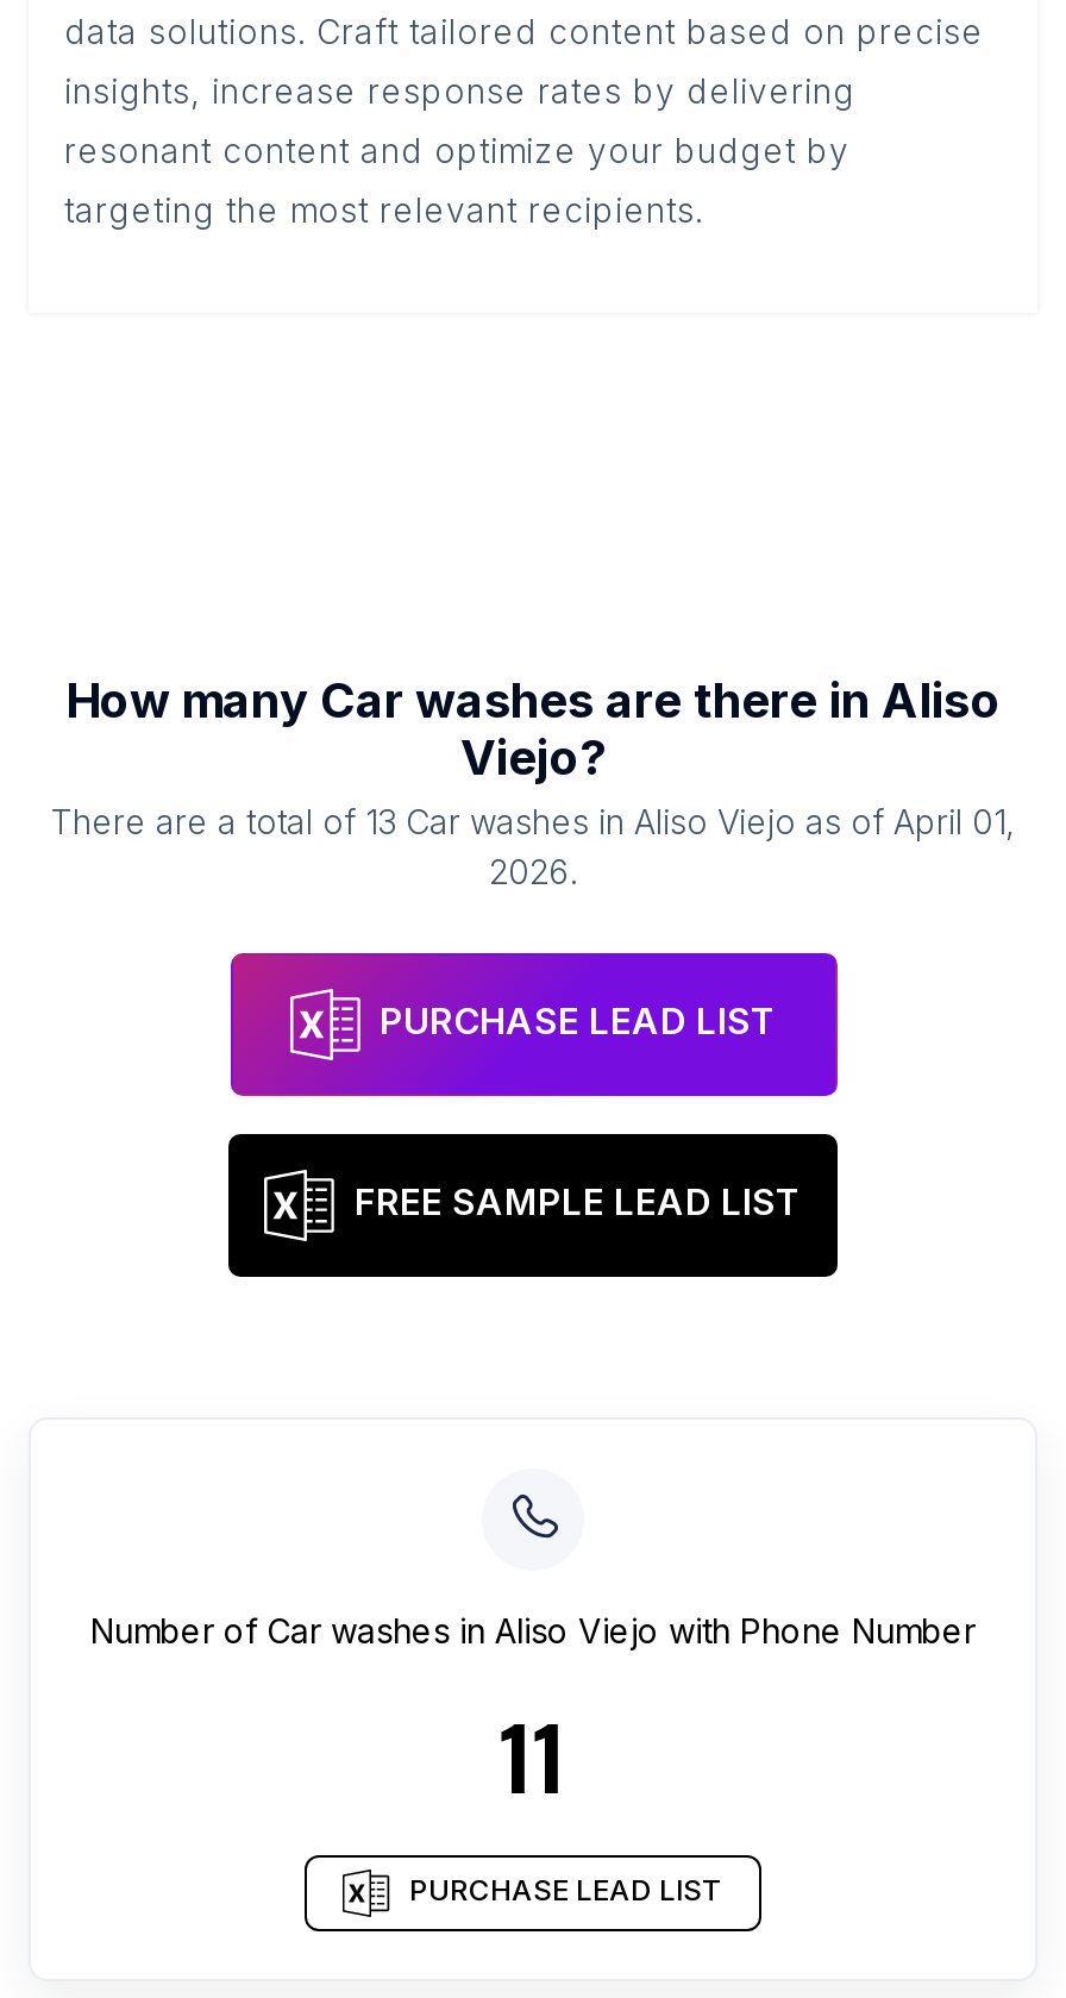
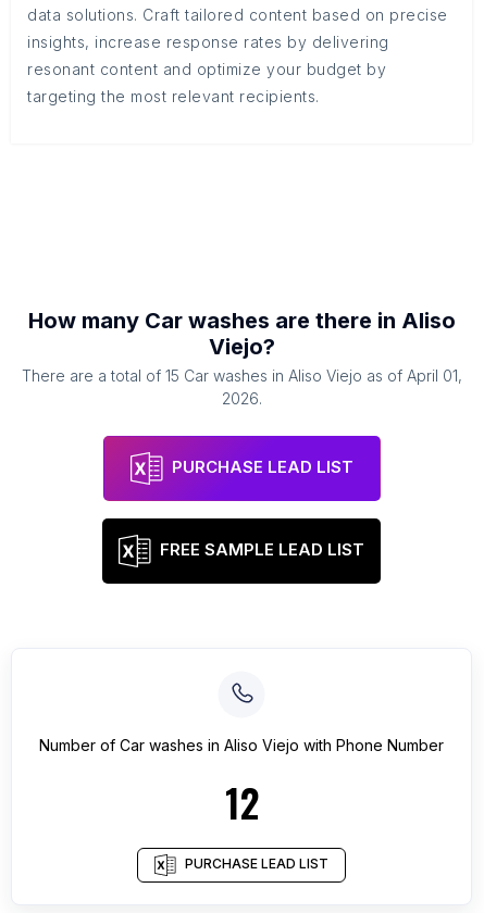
- There are a total of 13 Car washes in Aliso Viejo as of April 01,
+ There are a total of 15 Car washes in Aliso Viejo as of April 01,

- 11
+ 12
